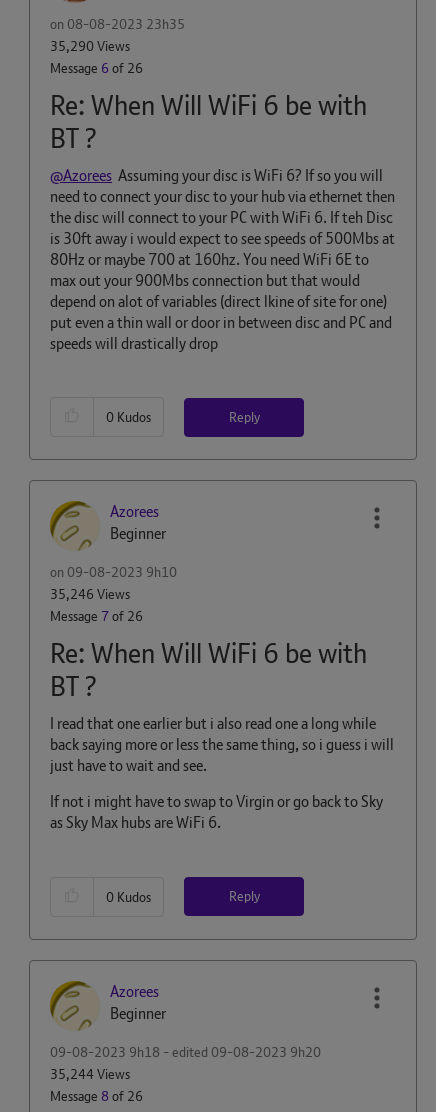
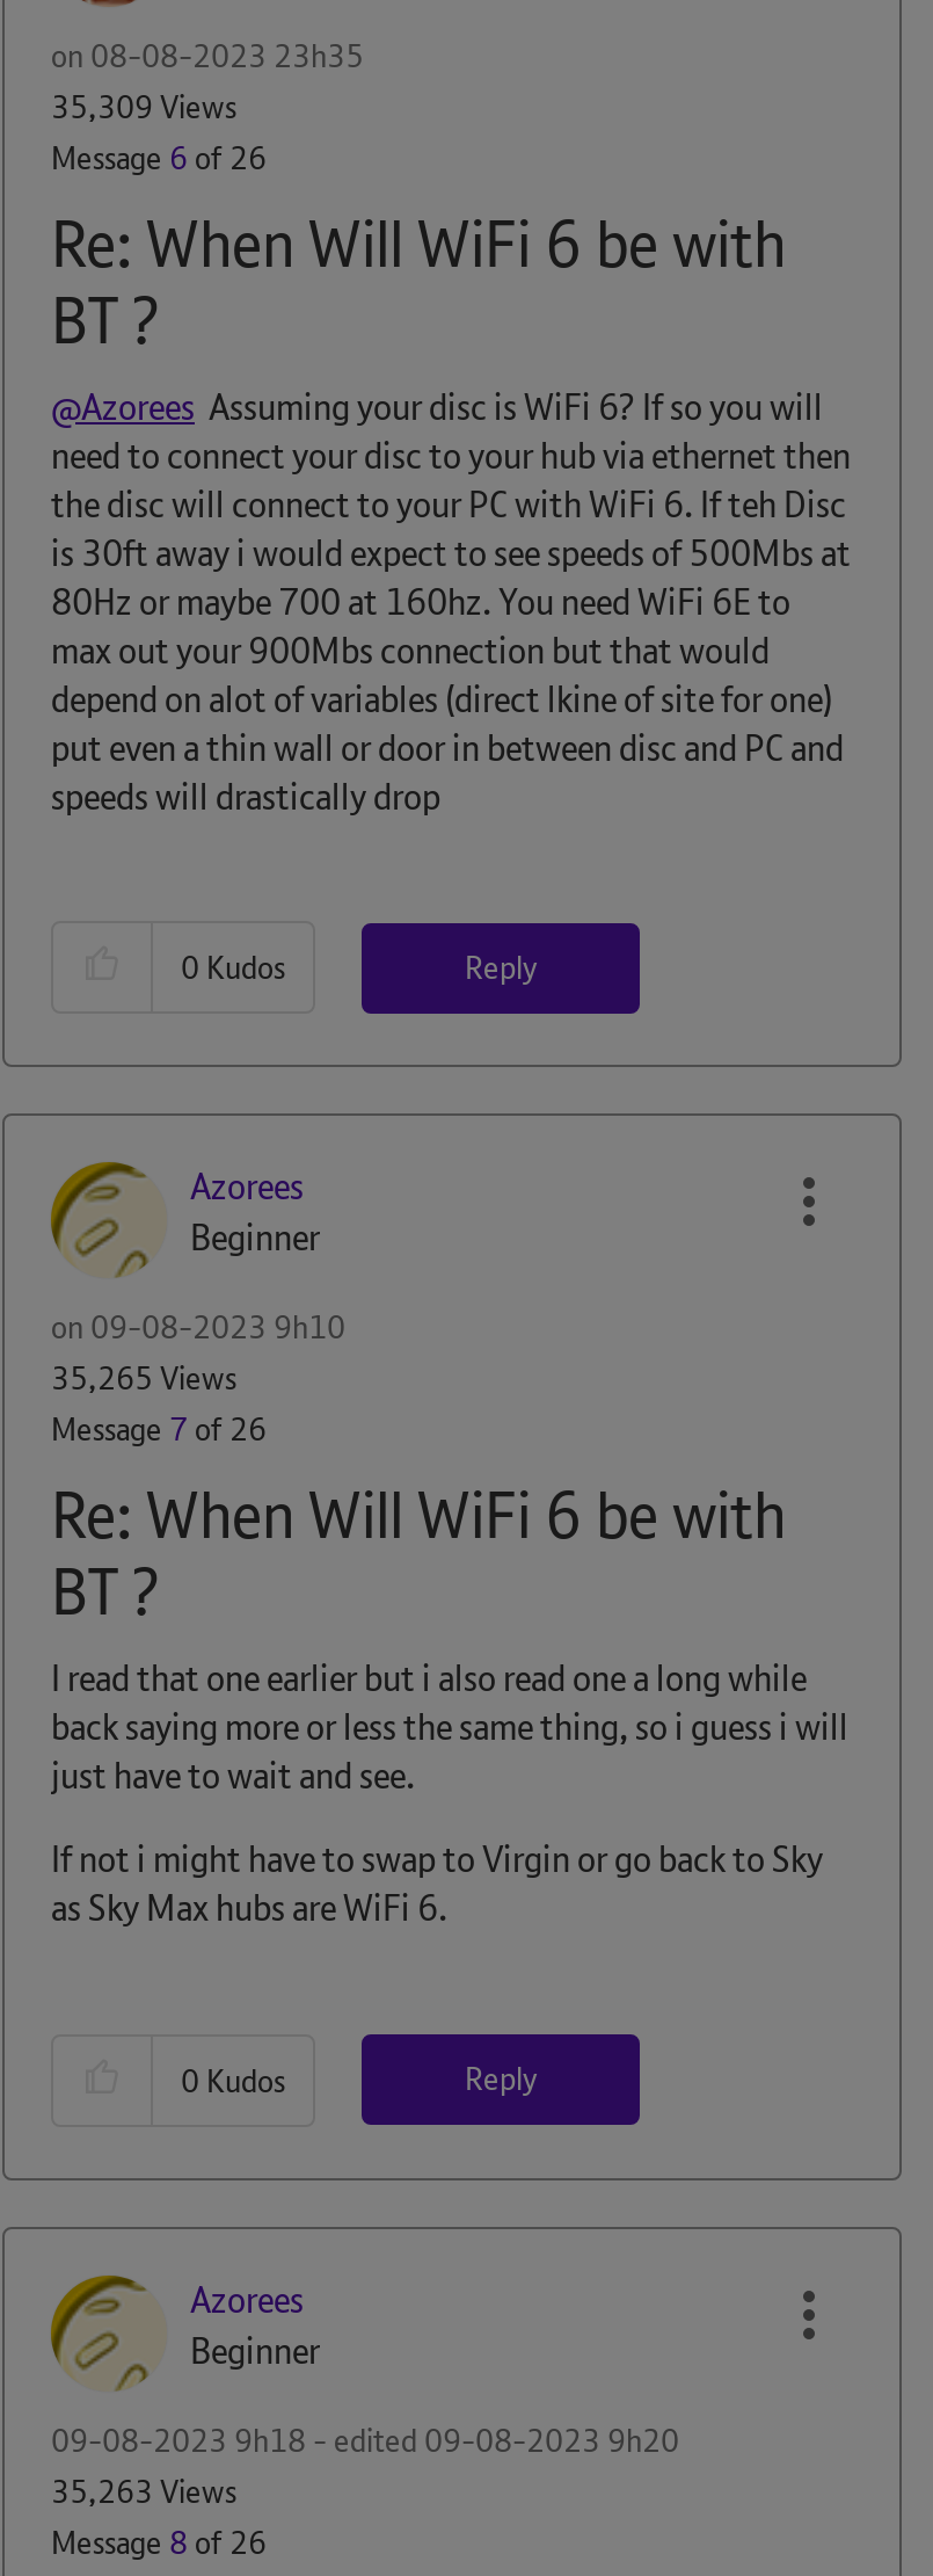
- 35,290 Views
+ 35,309 Views

- 35,246 Views
+ 35,265 Views

- 35,244 Views
+ 35,263 Views
